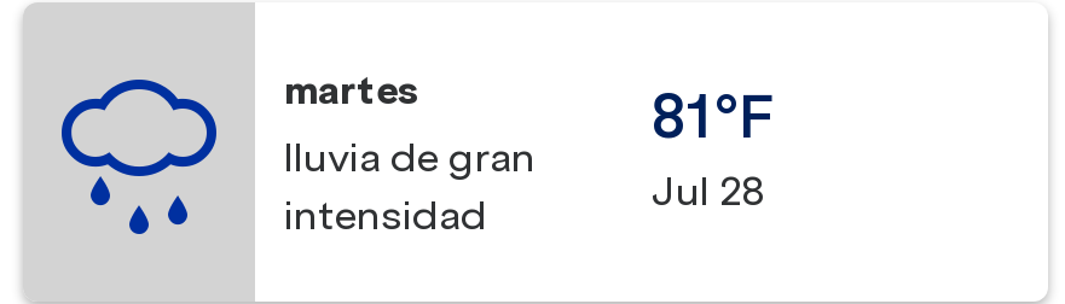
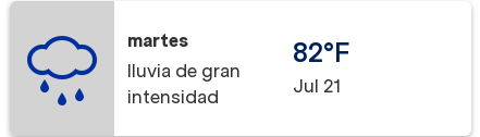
- 81°F
- Jul 28
+ 82°F
+ Jul 21
